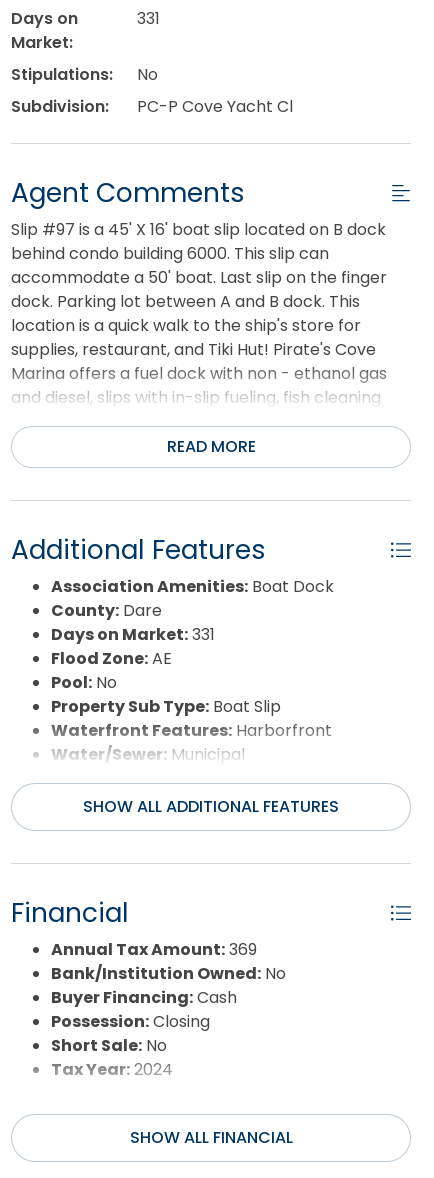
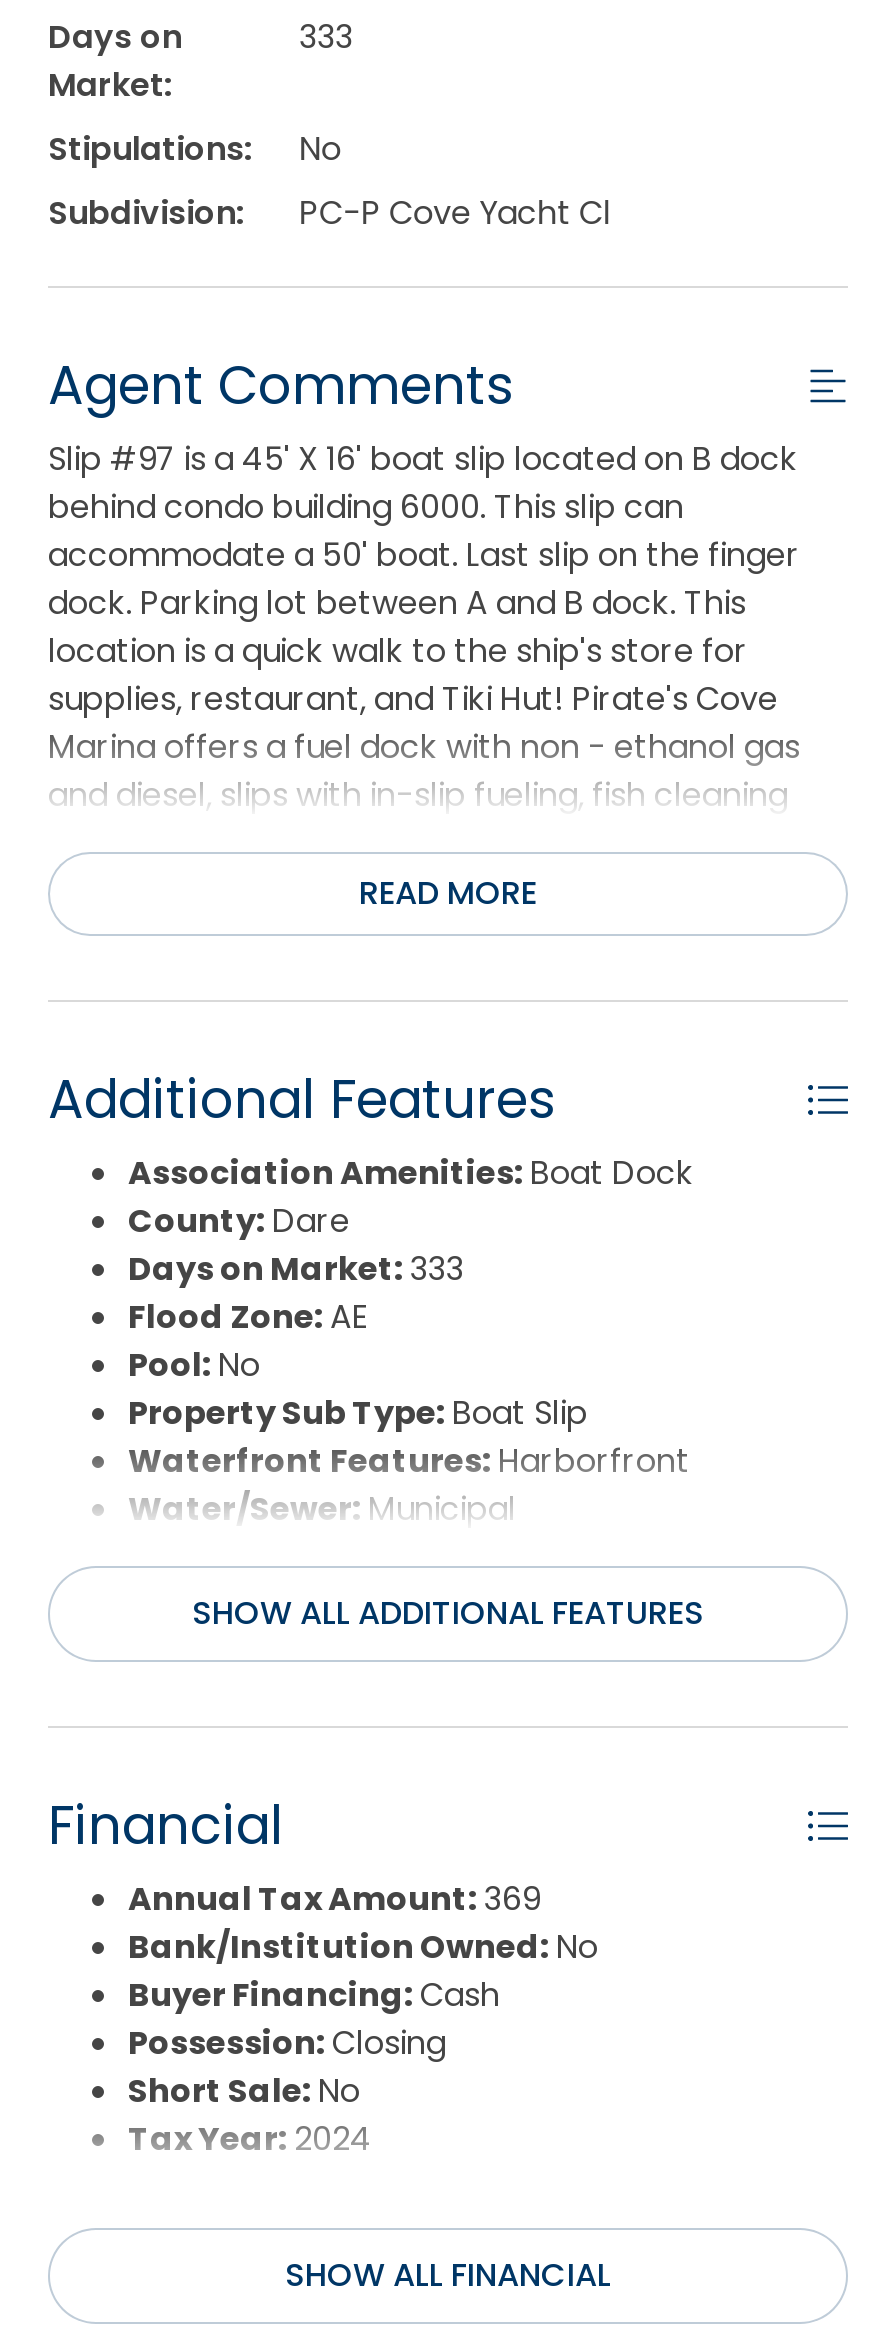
- 331
+ 333

- Days on Market: 331
+ Days on Market: 333
